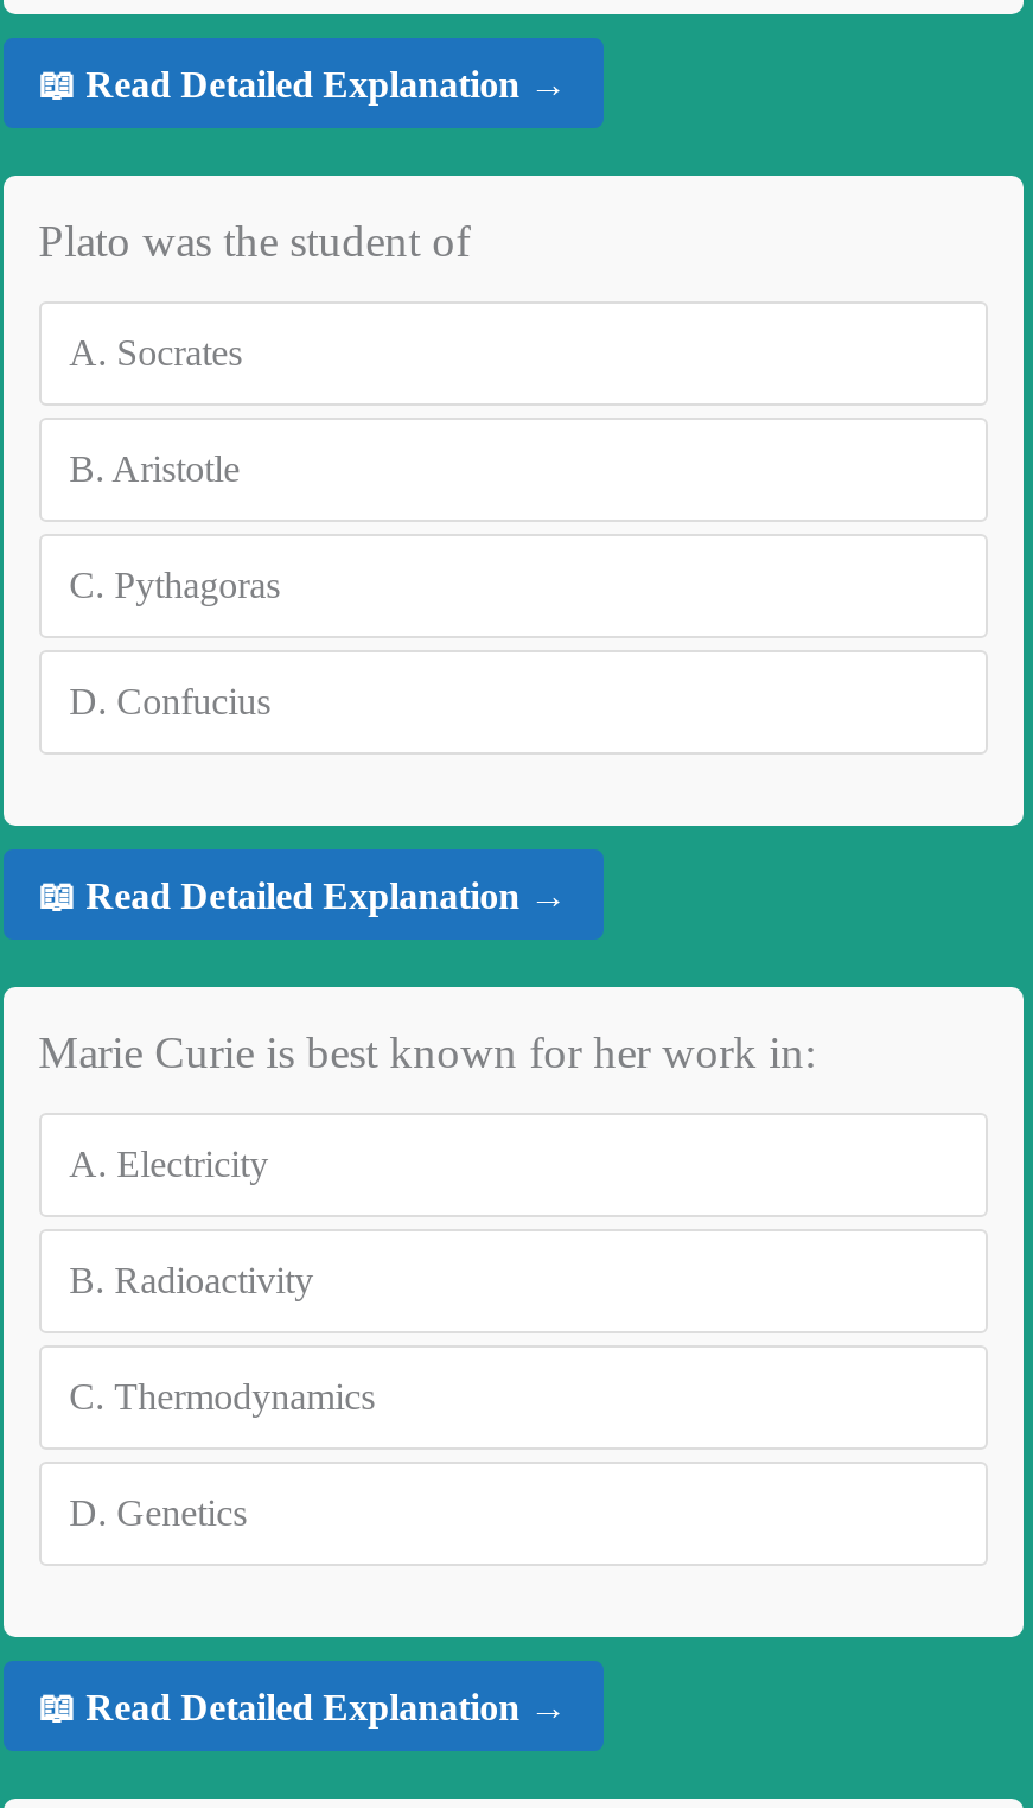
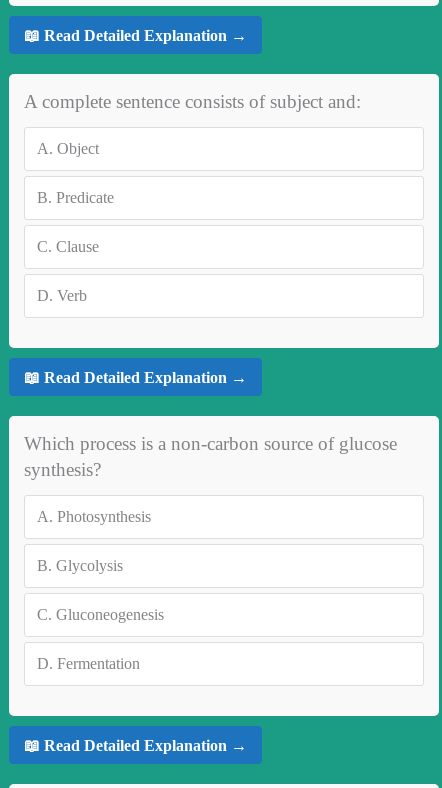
- Plato was the student of
+ A complete sentence consists of subject and:

- A. Socrates
+ A. Object

- B. Aristotle
+ B. Predicate

- C. Pythagoras
+ C. Clause

- D. Confucius
+ D. Verb

- Marie Curie is best known for her work in:
+ Which process is a non-carbon source of glucose
+ synthesis?

- A. Electricity
+ A. Photosynthesis

- B. Radioactivity
+ B. Glycolysis

- C. Thermodynamics
+ C. Gluconeogenesis

- D. Genetics
+ D. Fermentation
